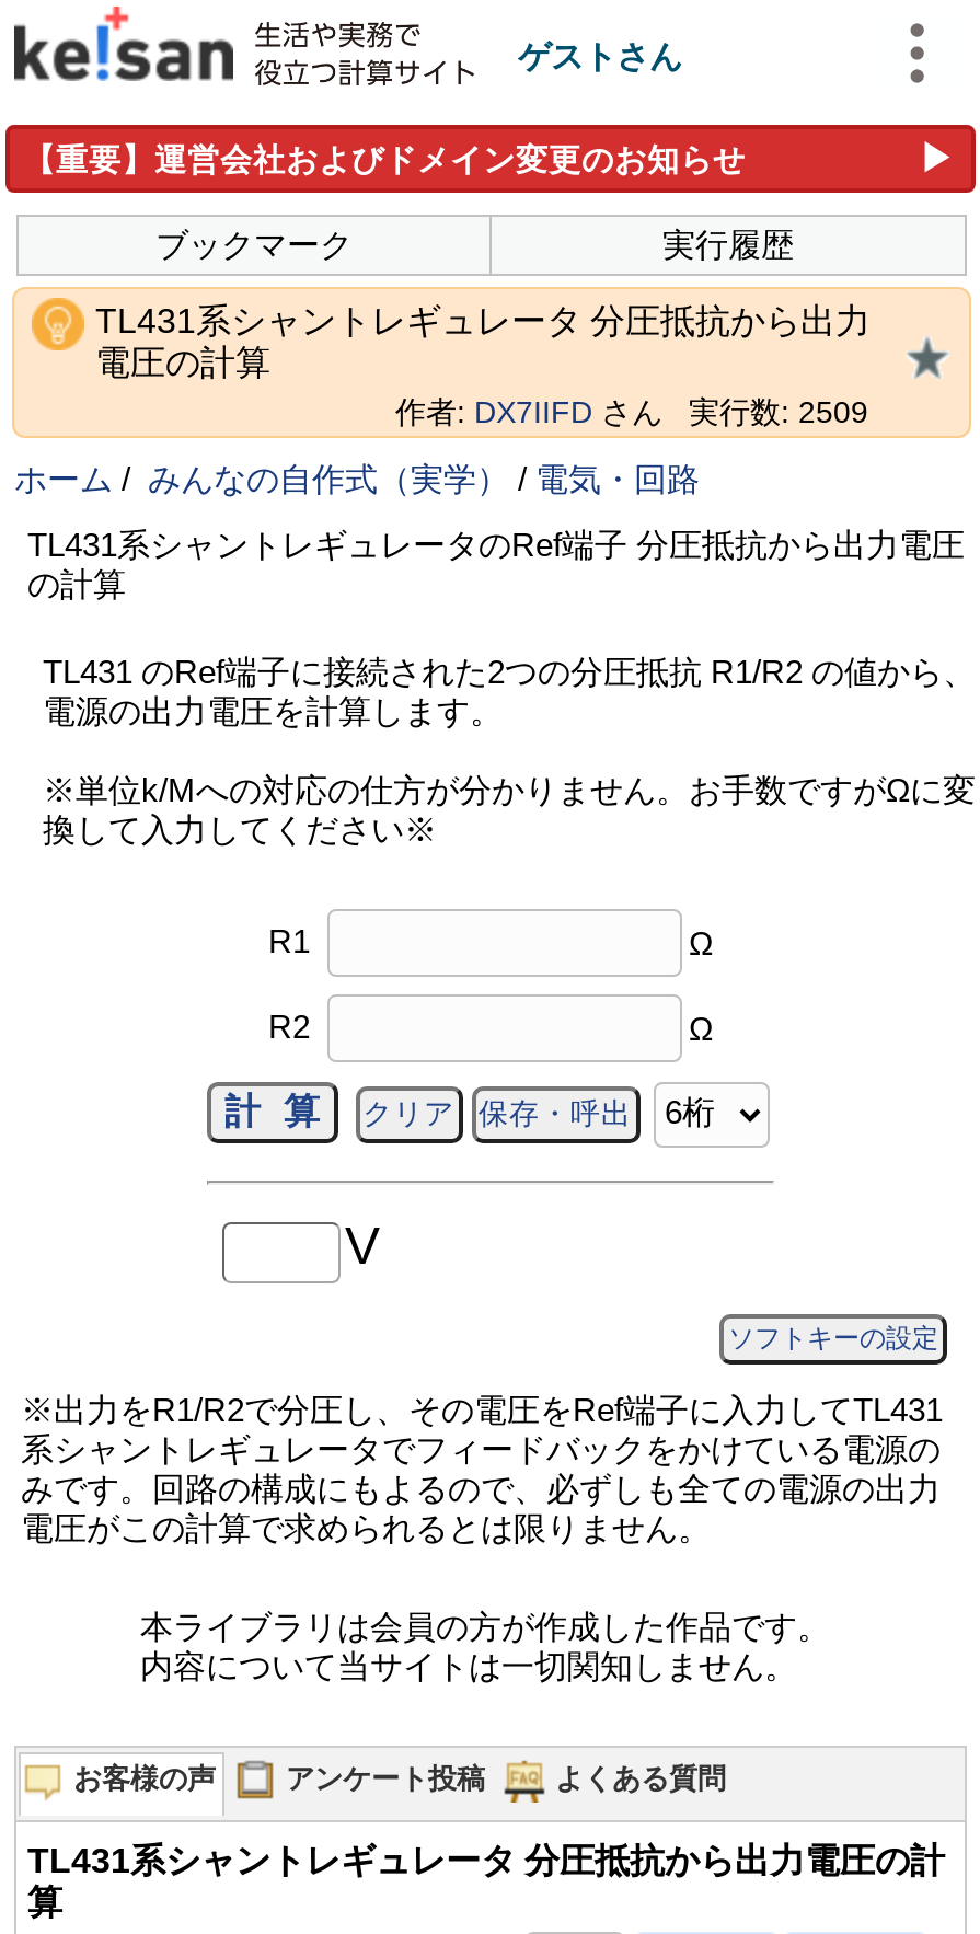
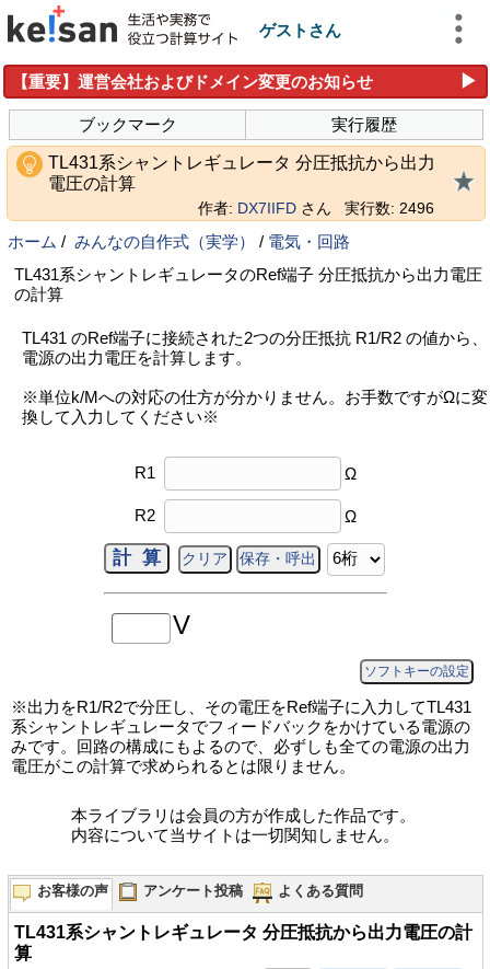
- 作者: DX7IIFDさん実行数: 2509
+ 作者: DX7IIFDさん実行数: 2496
